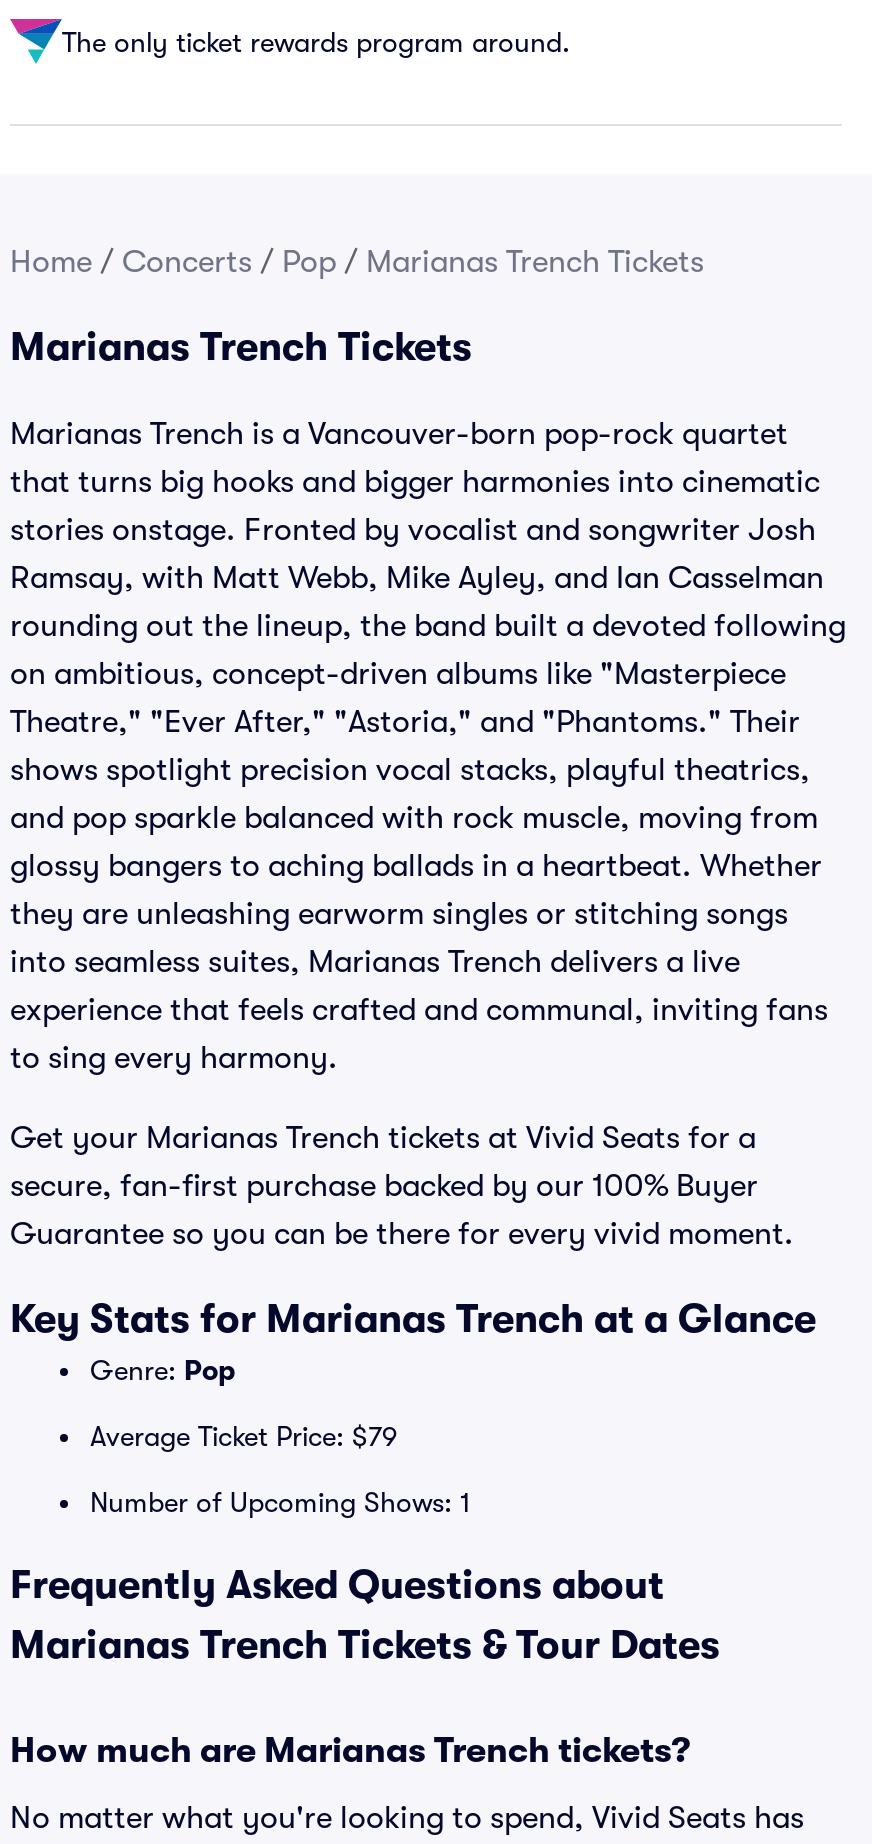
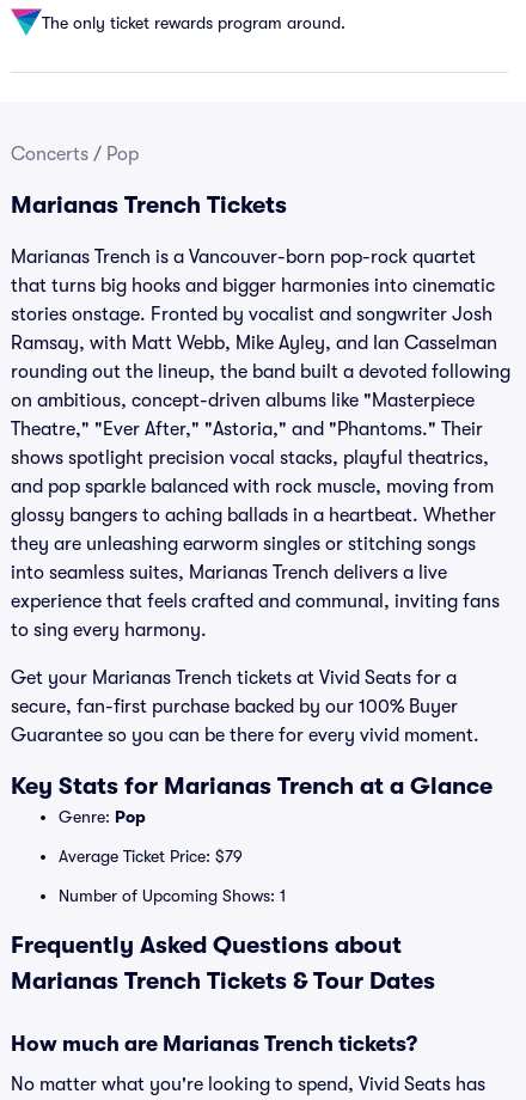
- Home / Concerts / Pop / Marianas Trench Tickets
+ Concerts / Pop
